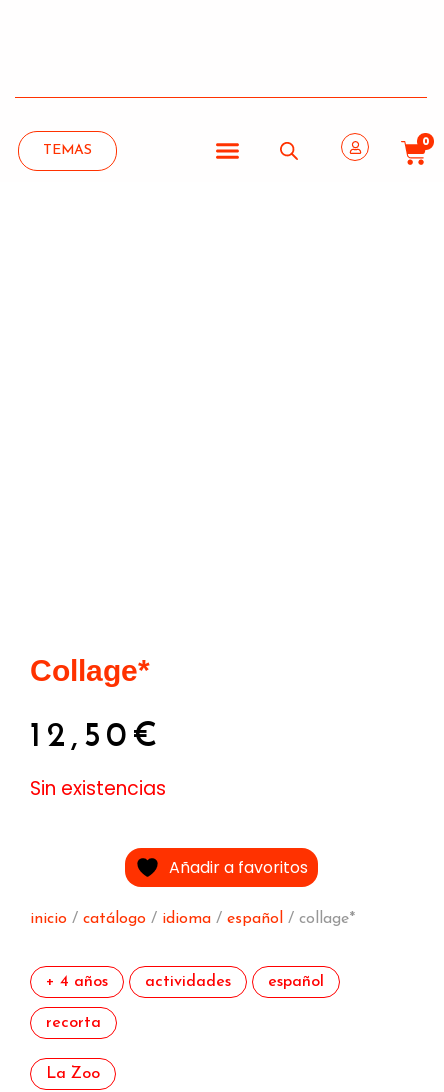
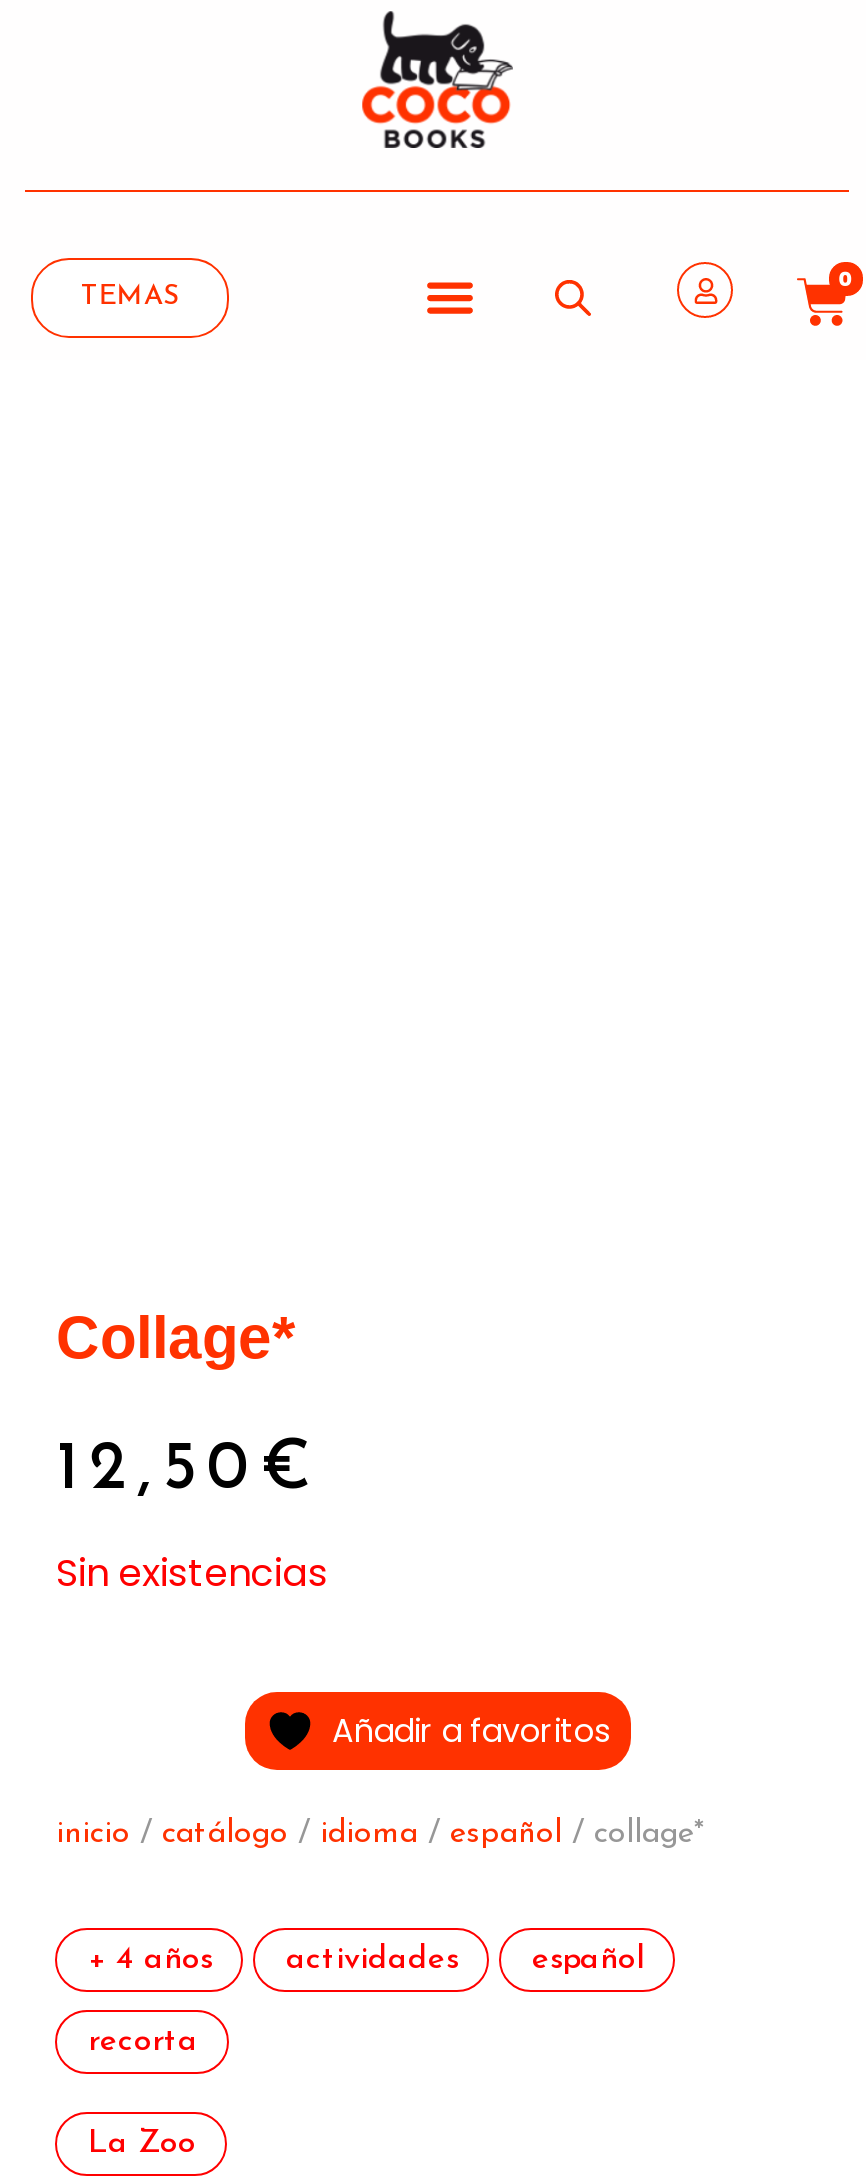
+ [image]
